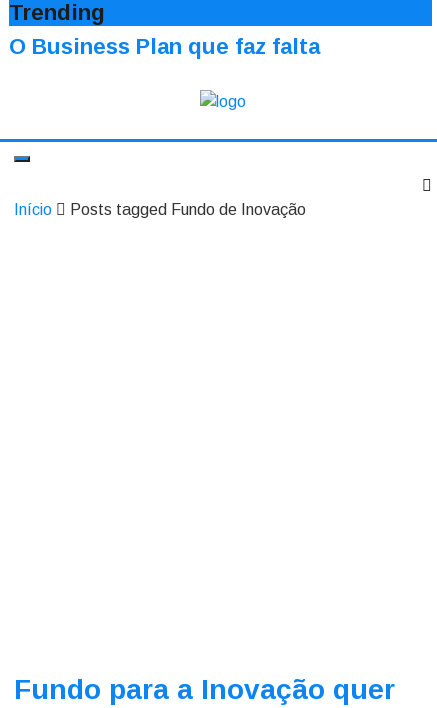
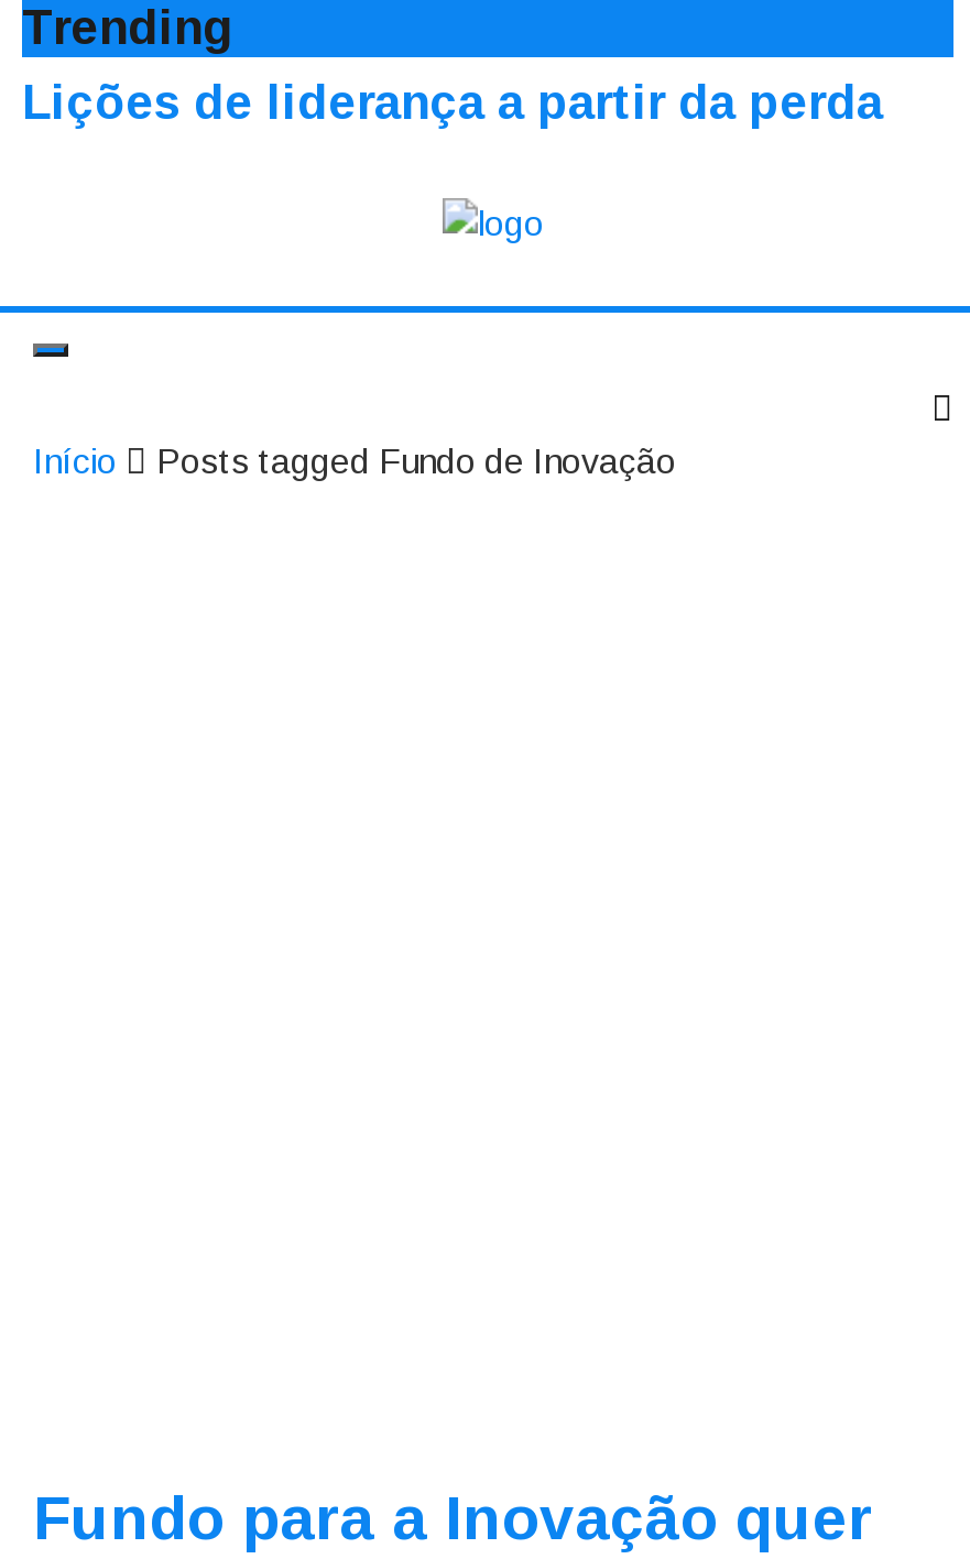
- O Business Plan que faz falta
+ Lições de liderança a partir da perda
